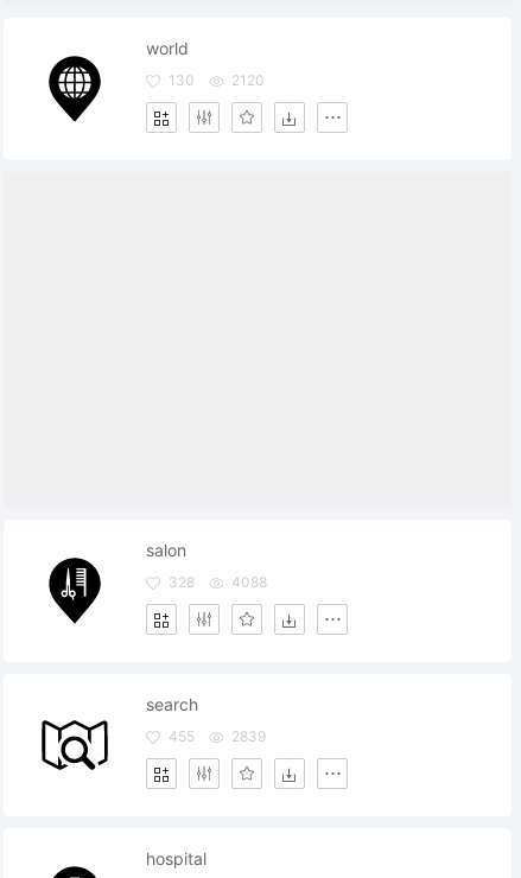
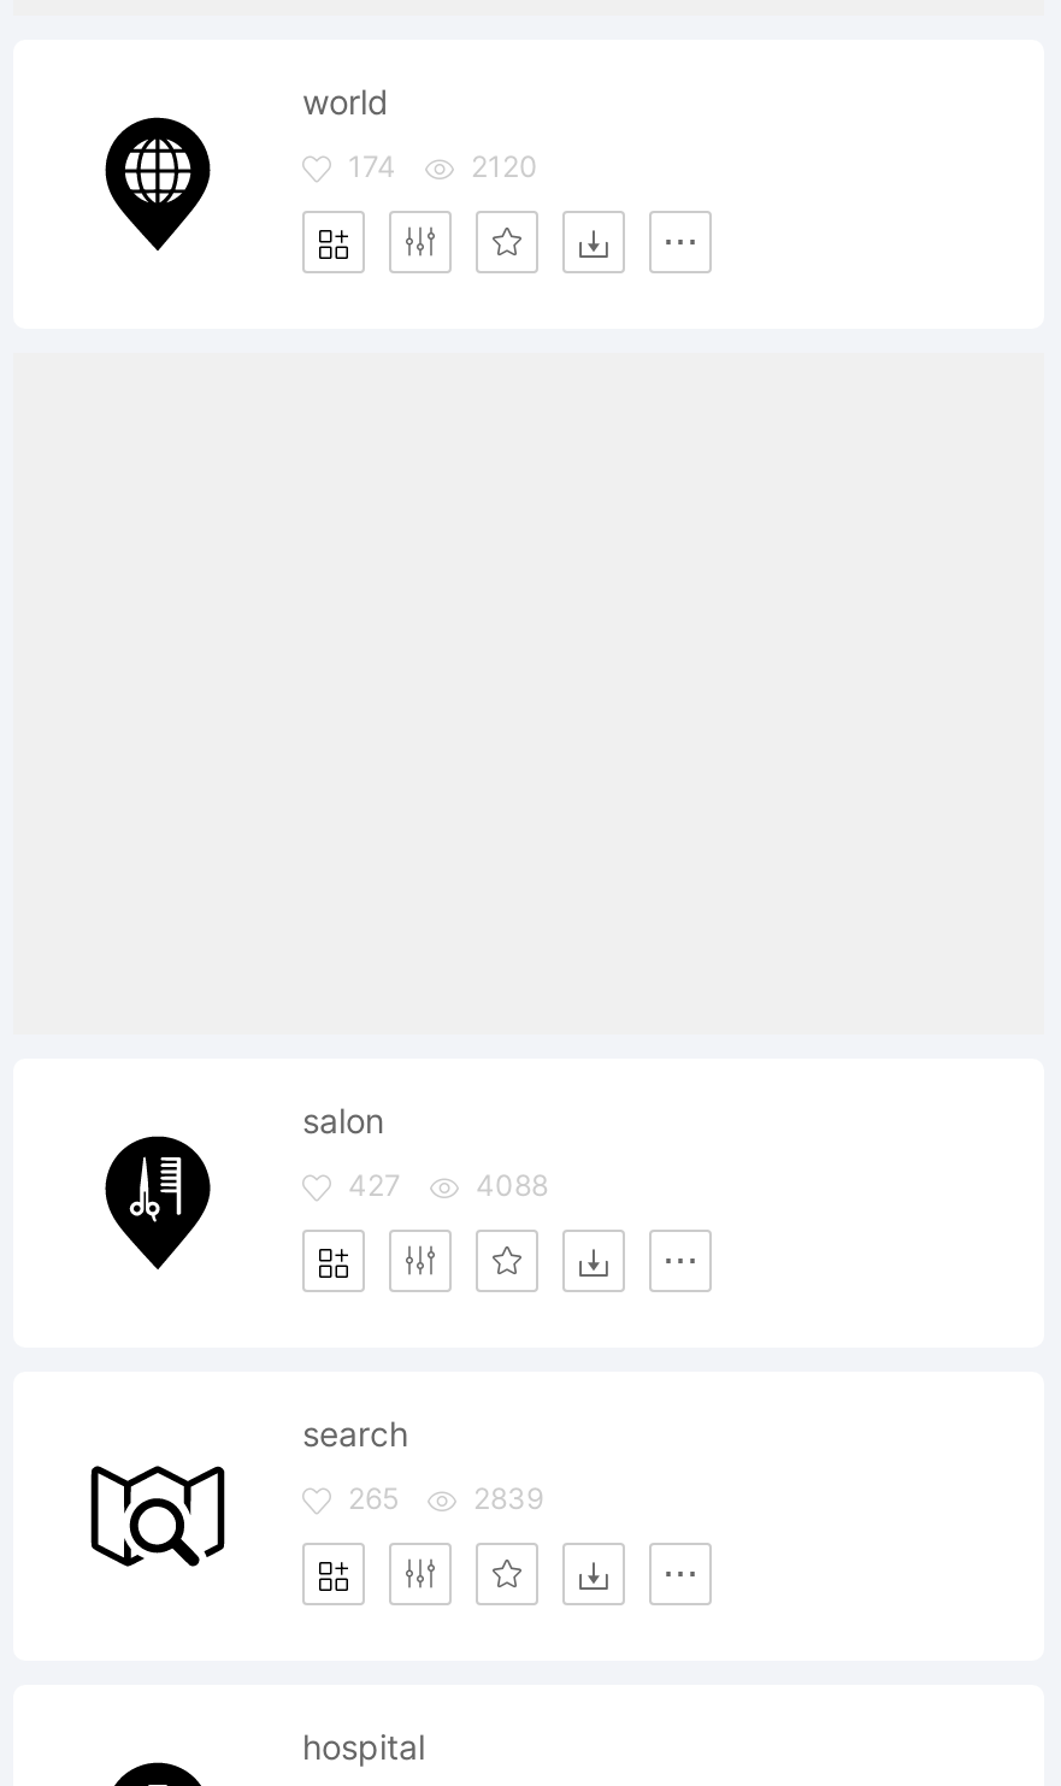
- 130
+ 174

- 328
+ 427

- 455
+ 265
